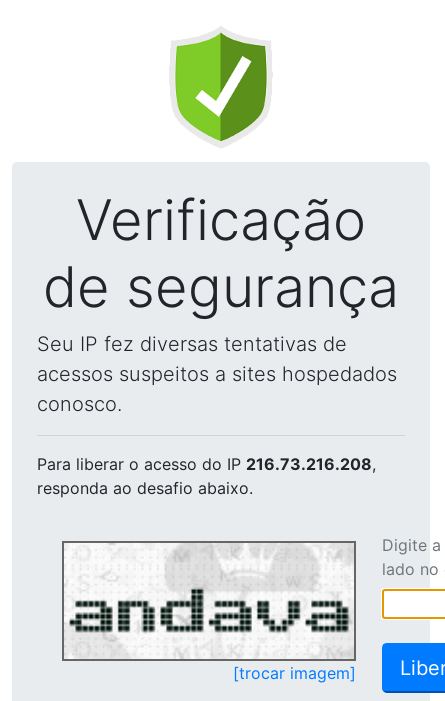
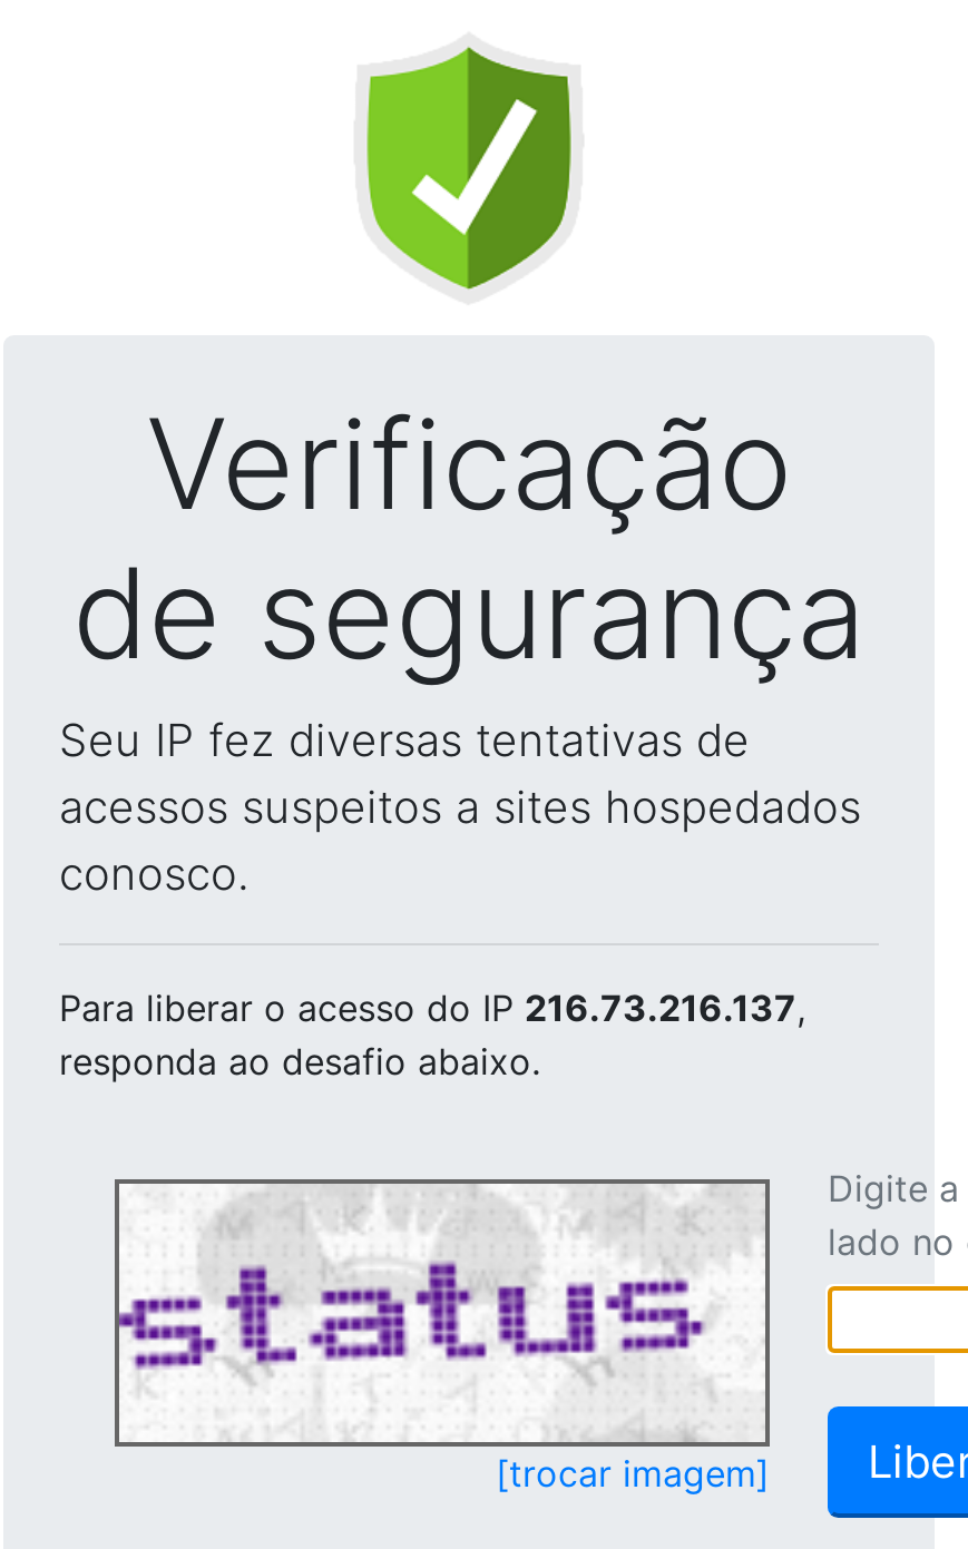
- Para liberar o acesso do IP 216.73.216.208,
+ Para liberar o acesso do IP 216.73.216.137,

- [image]
+ [image]
